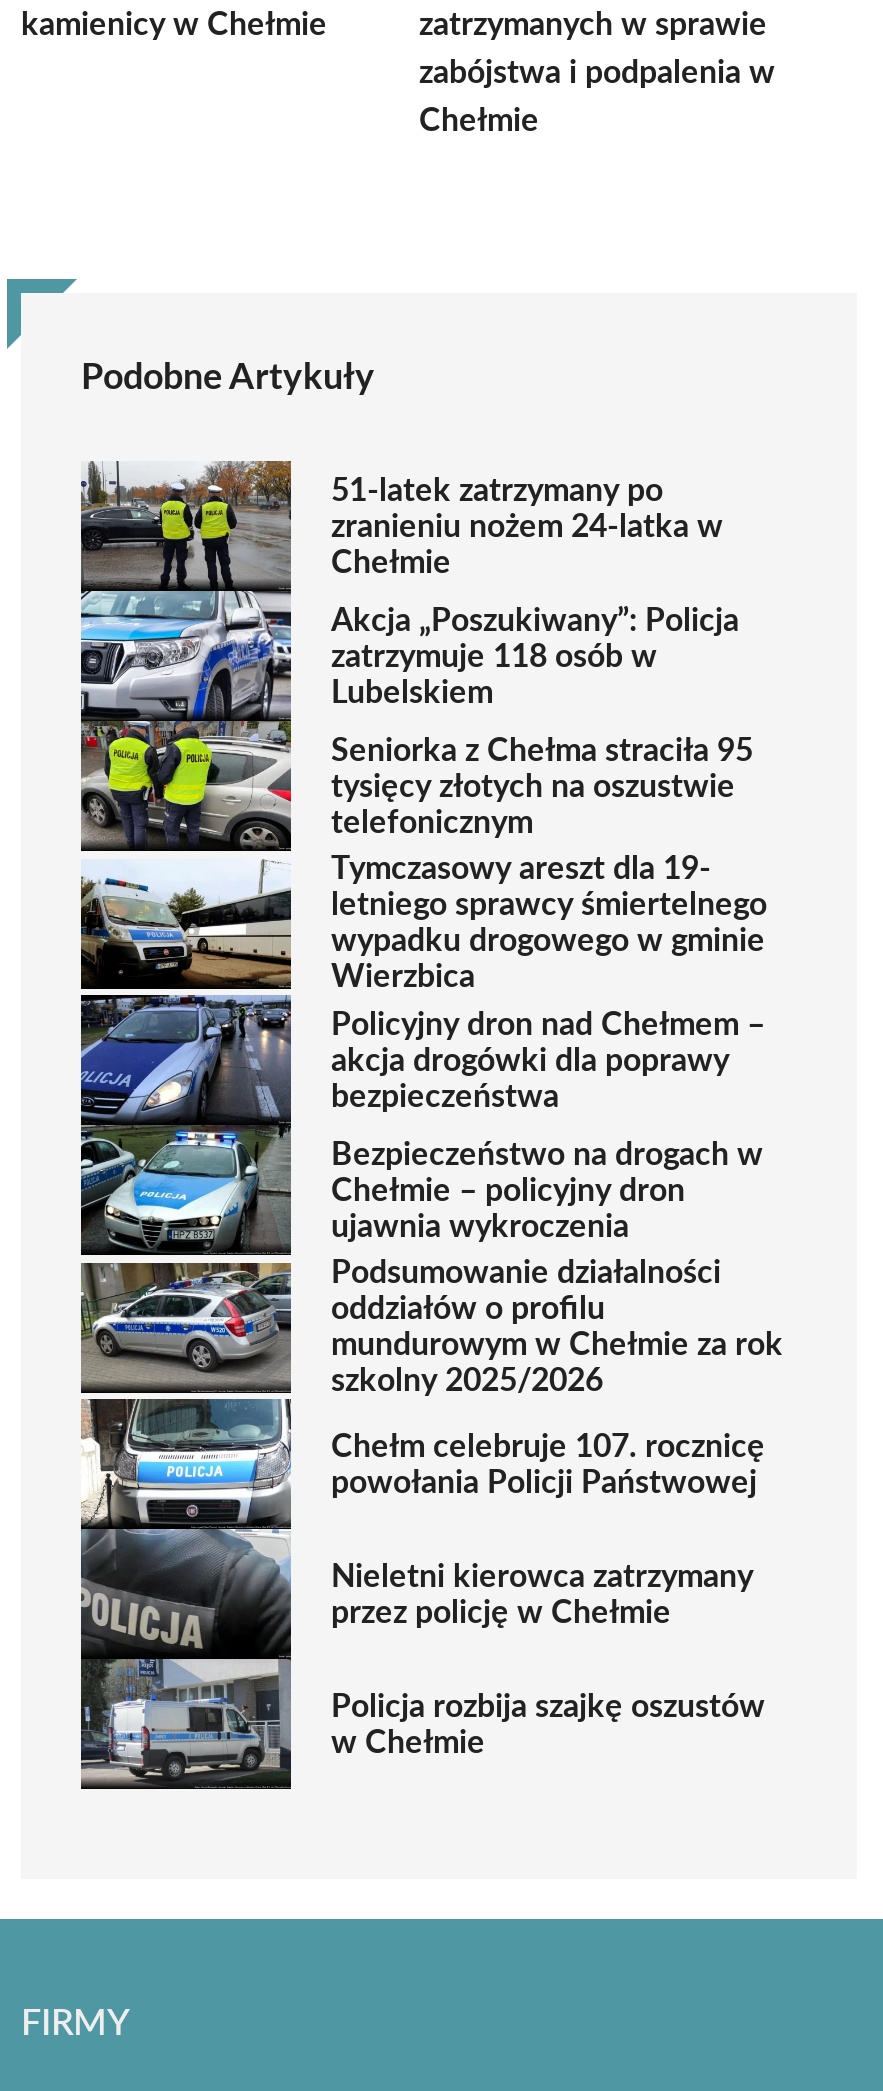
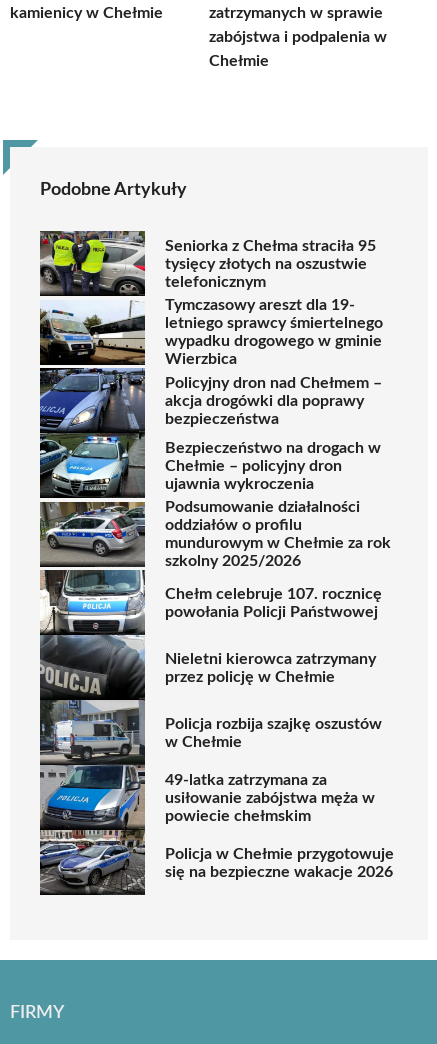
- [image]
- 51-latek zatrzymany po
- zranieniu nożem 24-latka w
- Chełmie
- Akcja „Poszukiwany”: Policja
- zatrzymuje 118 osób w
- Lubelskiem

moved up: Seniorka z Chełma straciła 95 | tysięcy złotych na oszustwie | telefonicznym | ... | Policja rozbija szajkę oszustów | w Chełmie

+ [image]
+ 49-latka zatrzymana za
+ usiłowanie zabójstwa męża w
+ powiecie chełmskim
+ Policja w Chełmie przygotowuje
+ się na bezpieczne wakacje 2026
